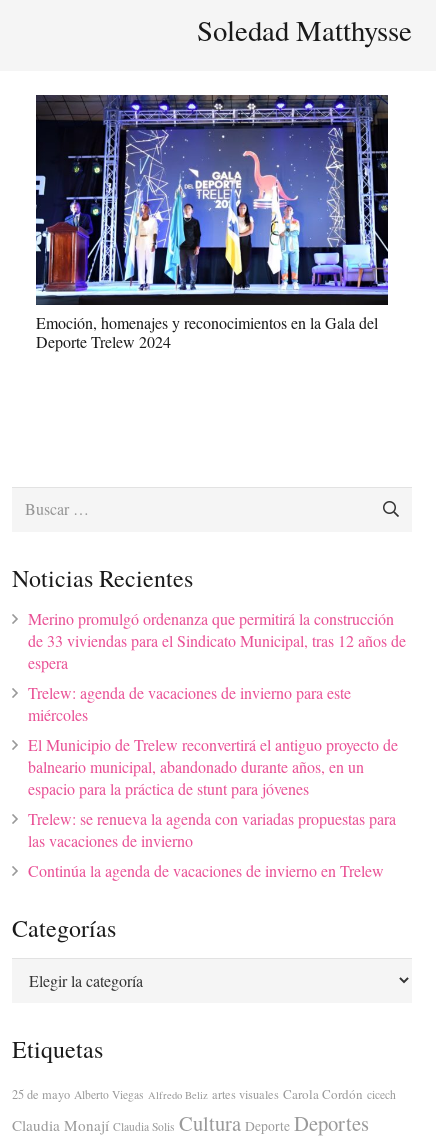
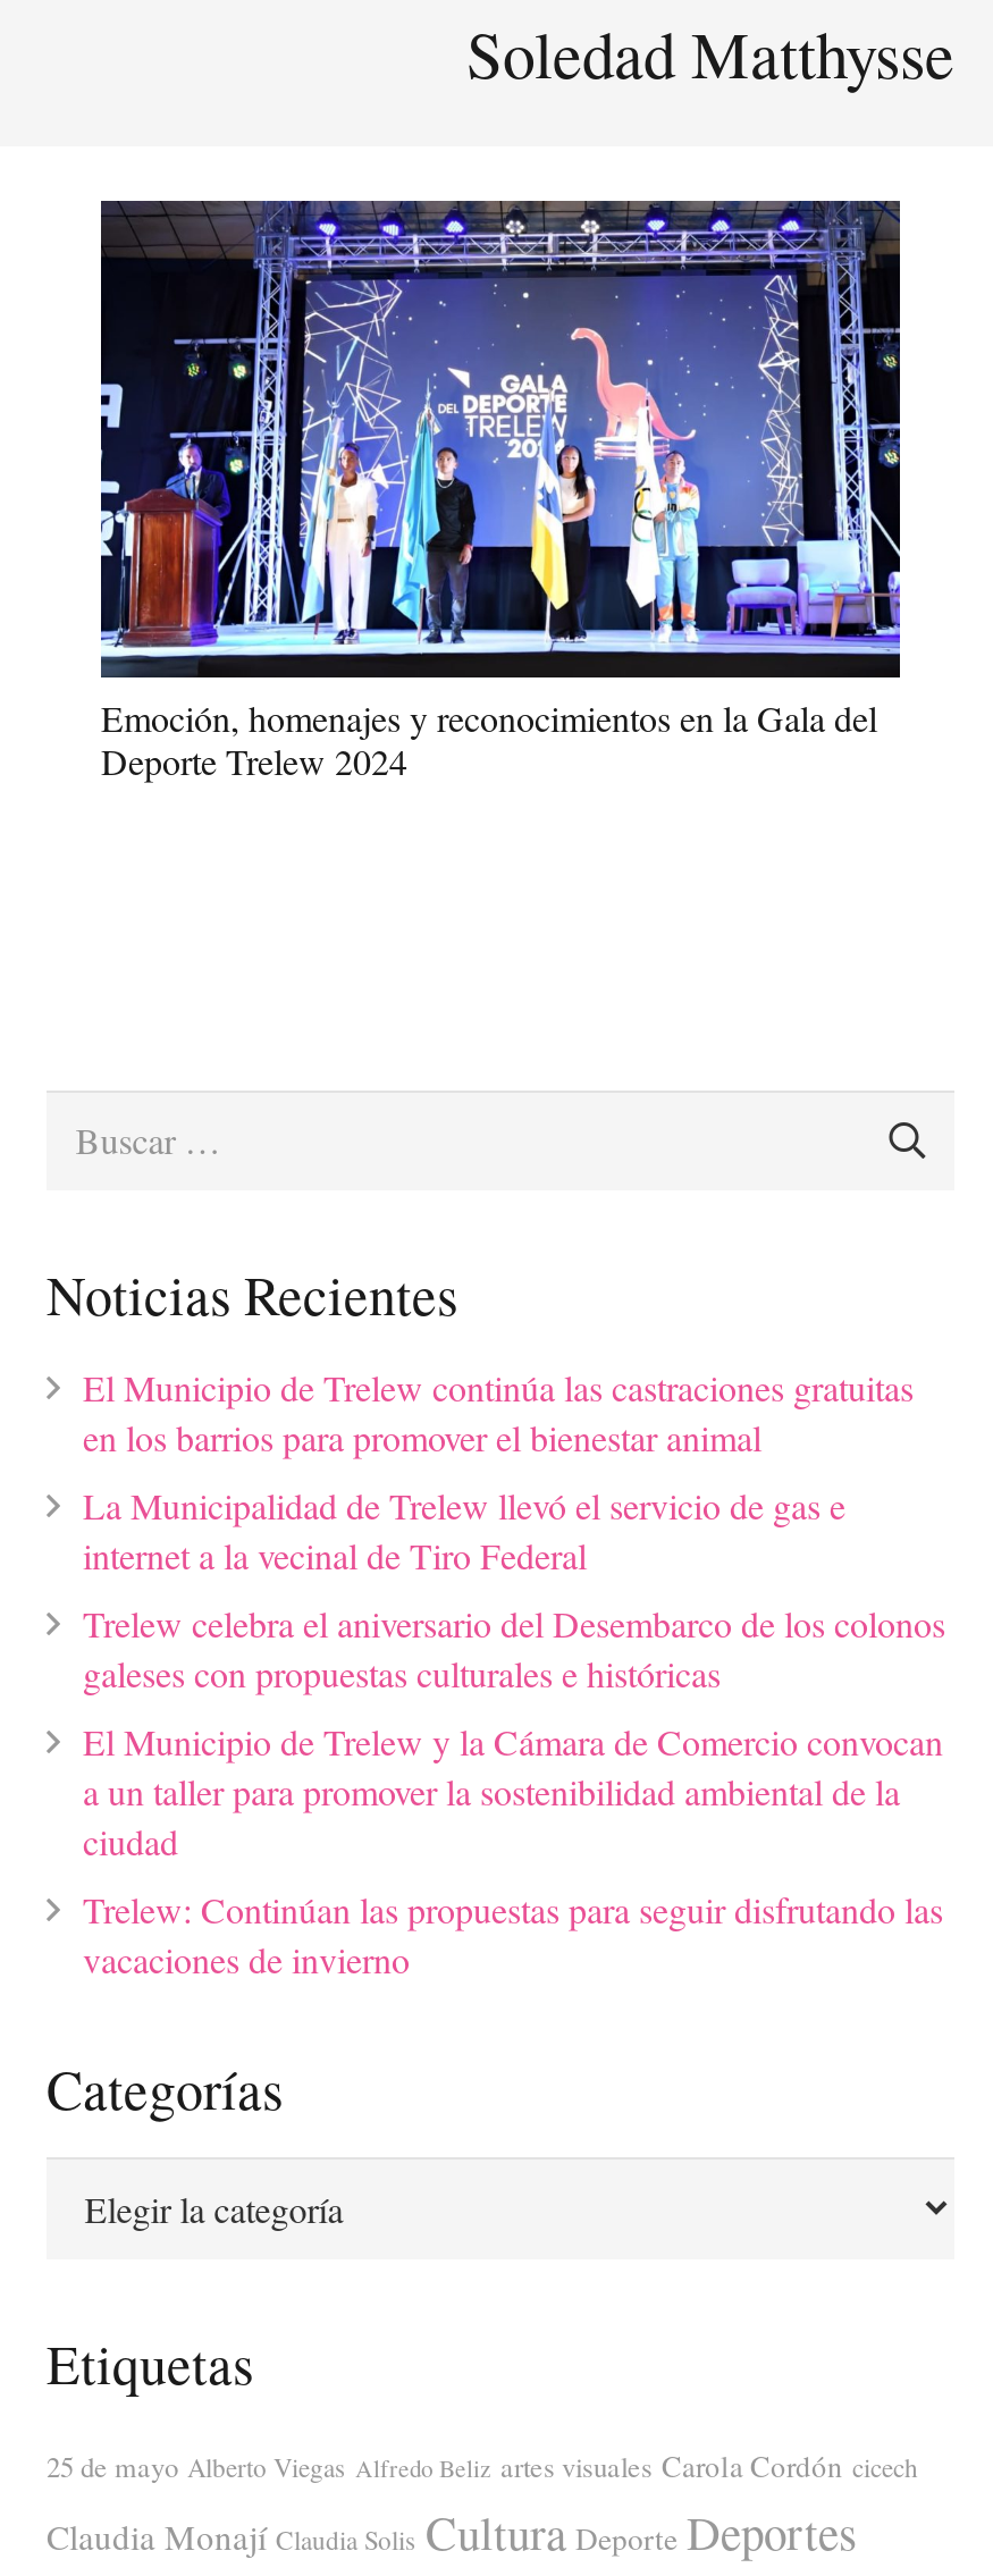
- Merino promulgó ordenanza que permitirá la construcción
- de 33 viviendas para el Sindicato Municipal, tras 12 años de
- espera
- Trelew: agenda de vacaciones de invierno para este
- miércoles
- El Municipio de Trelew reconvertirá el antiguo proyecto de
- balneario municipal, abandonado durante años, en un
- espacio para la práctica de stunt para jóvenes
- Trelew: se renueva la agenda con variadas propuestas para
- las vacaciones de invierno
- Continúa la agenda de vacaciones de invierno en Trelew
+ El Municipio de Trelew continúa las castraciones gratuitas
+ en los barrios para promover el bienestar animal
+ La Municipalidad de Trelew llevó el servicio de gas e
+ internet a la vecinal de Tiro Federal
+ Trelew celebra el aniversario del Desembarco de los colonos
+ galeses con propuestas culturales e históricas
+ El Municipio de Trelew y la Cámara de Comercio convocan
+ a un taller para promover la sostenibilidad ambiental de la
+ ciudad
+ Trelew: Continúan las propuestas para seguir disfrutando las
+ vacaciones de invierno
